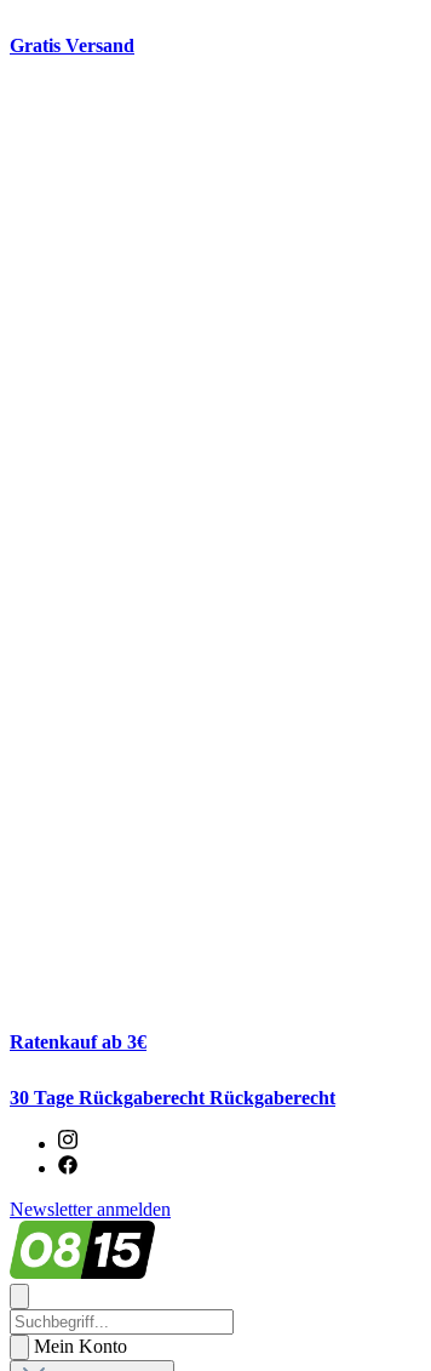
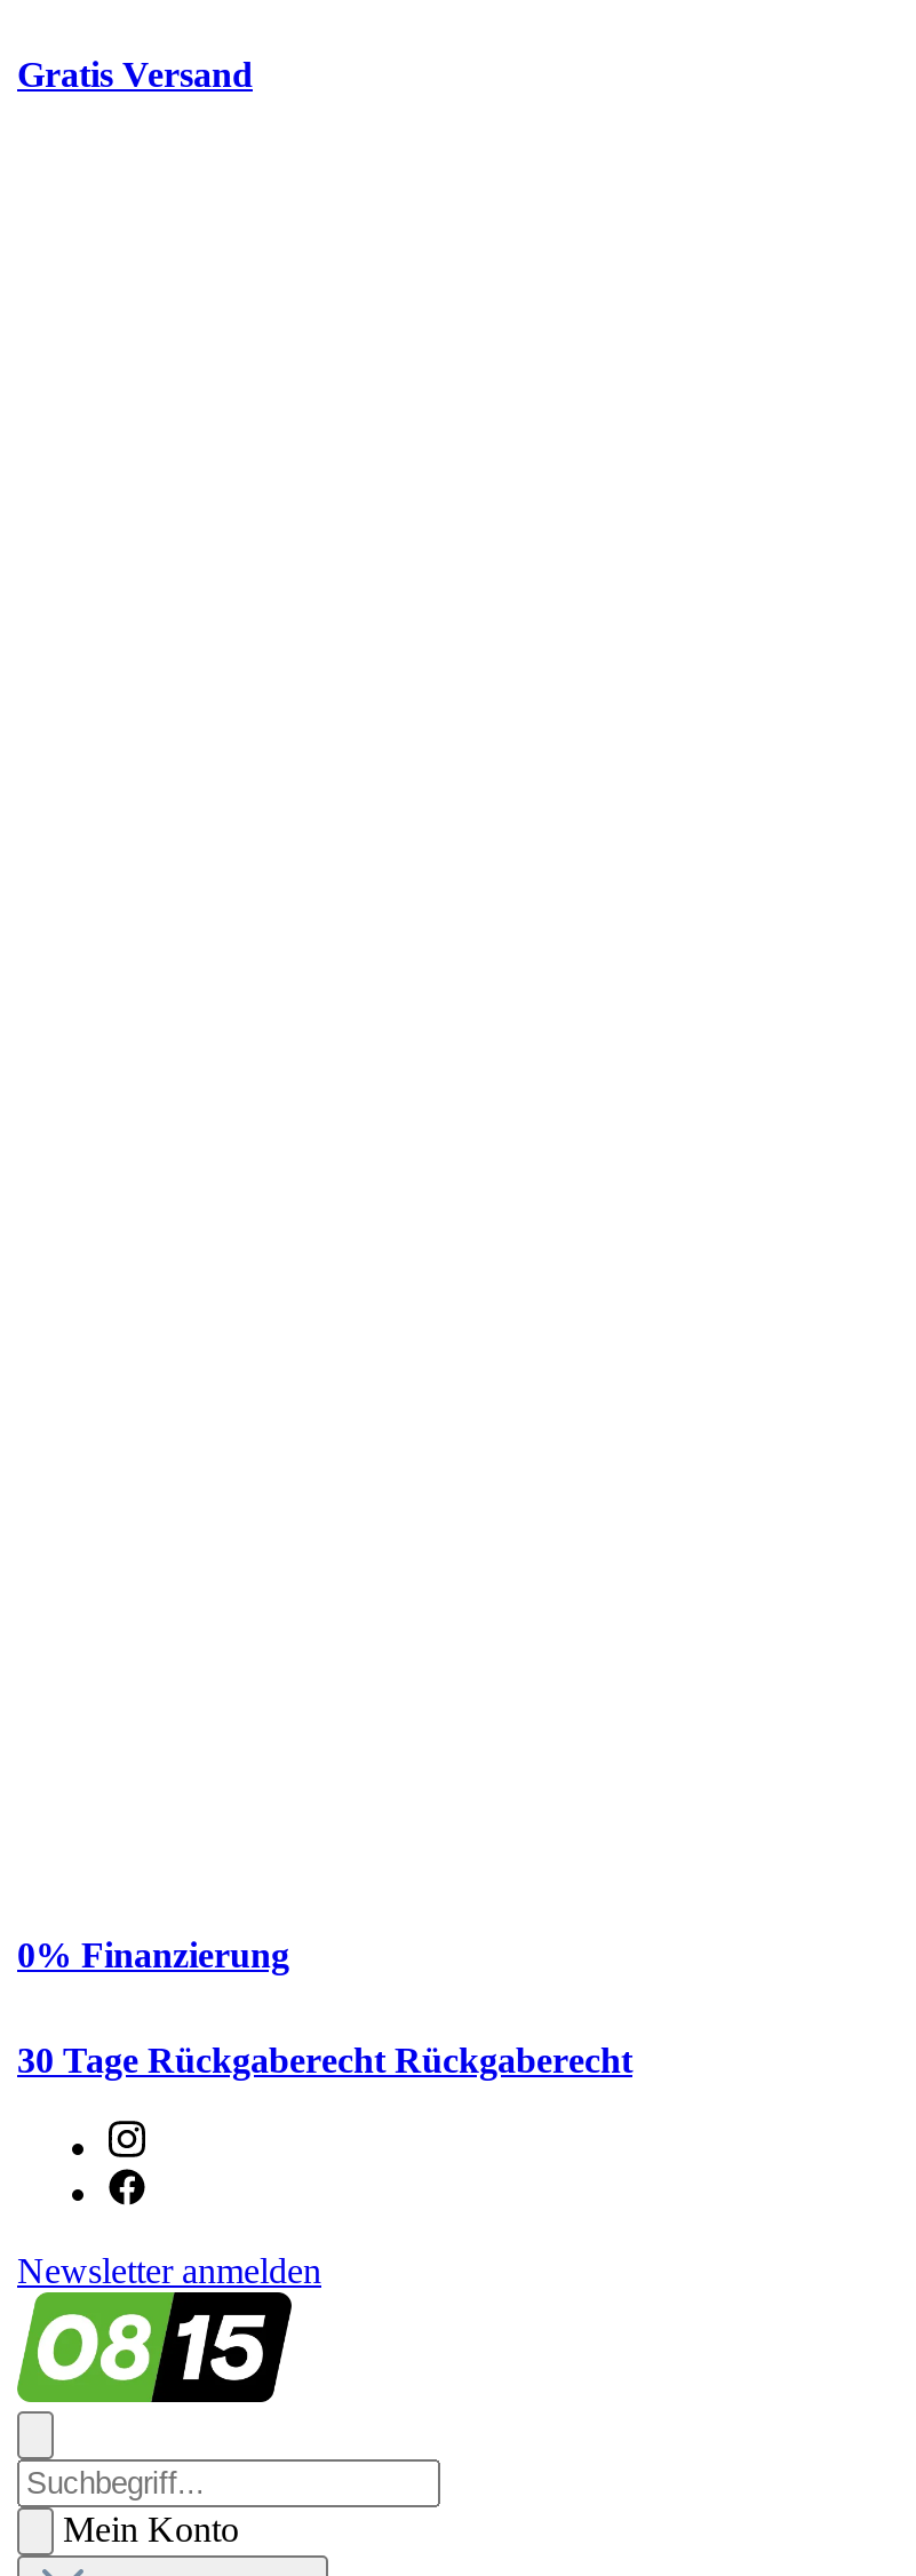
- Ratenkauf ab 3€
+ 0% Finanzierung
